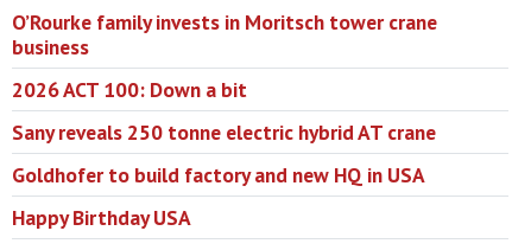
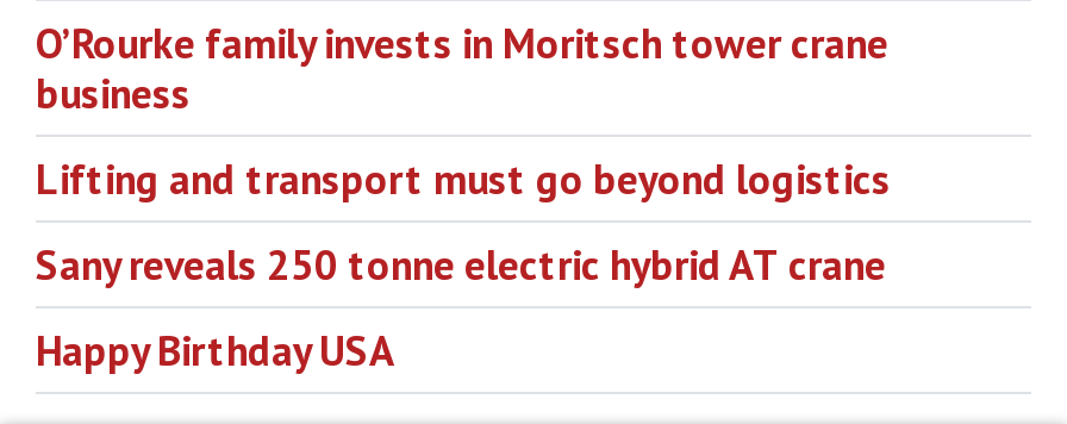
- 2026 ACT 100: Down a bit
+ Lifting and transport must go beyond logistics

- Goldhofer to build factory and new HQ in USA
